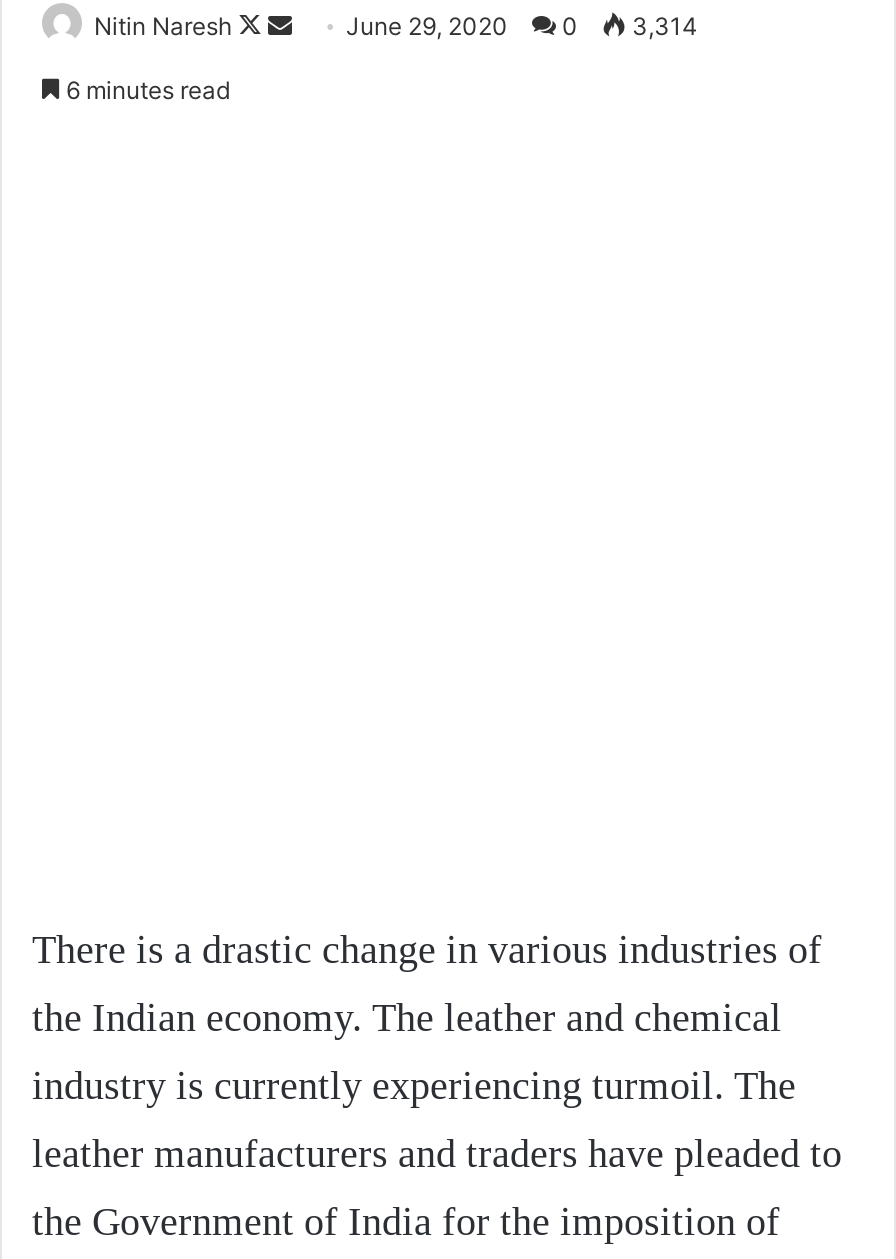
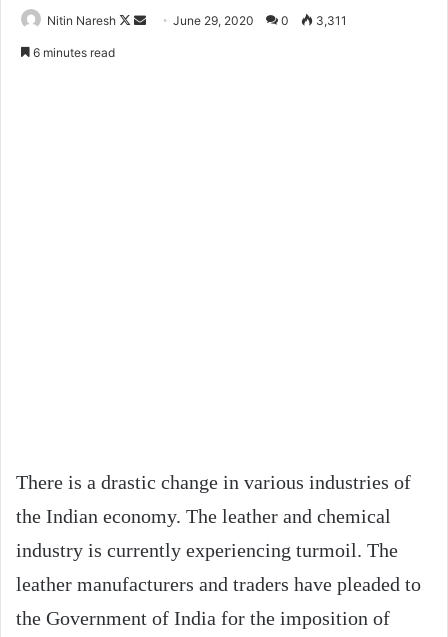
- 3,314
+ 3,311
